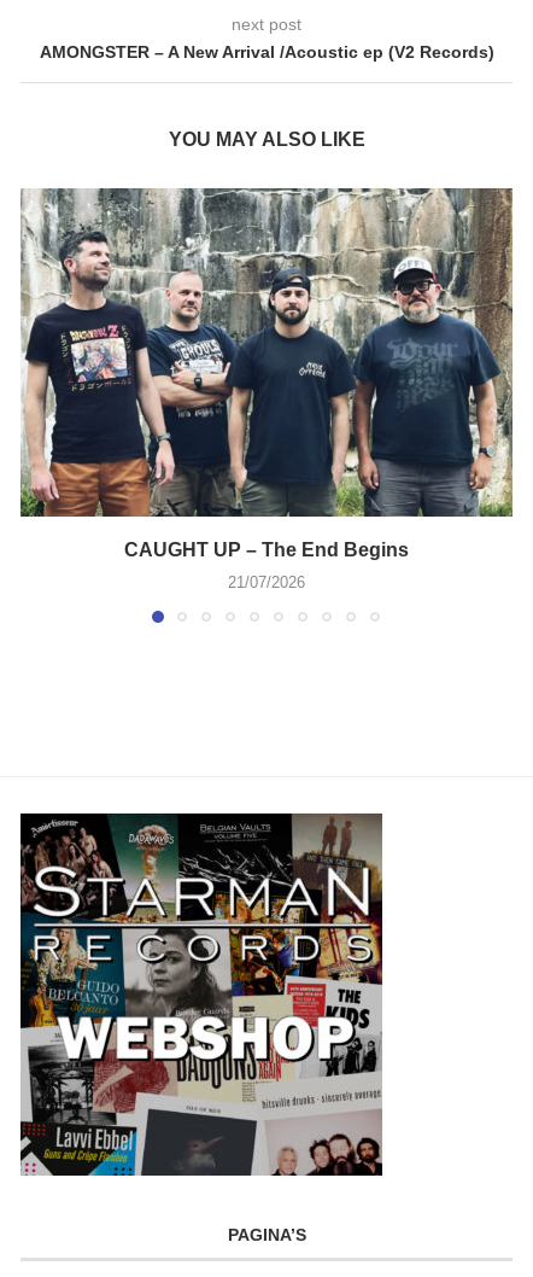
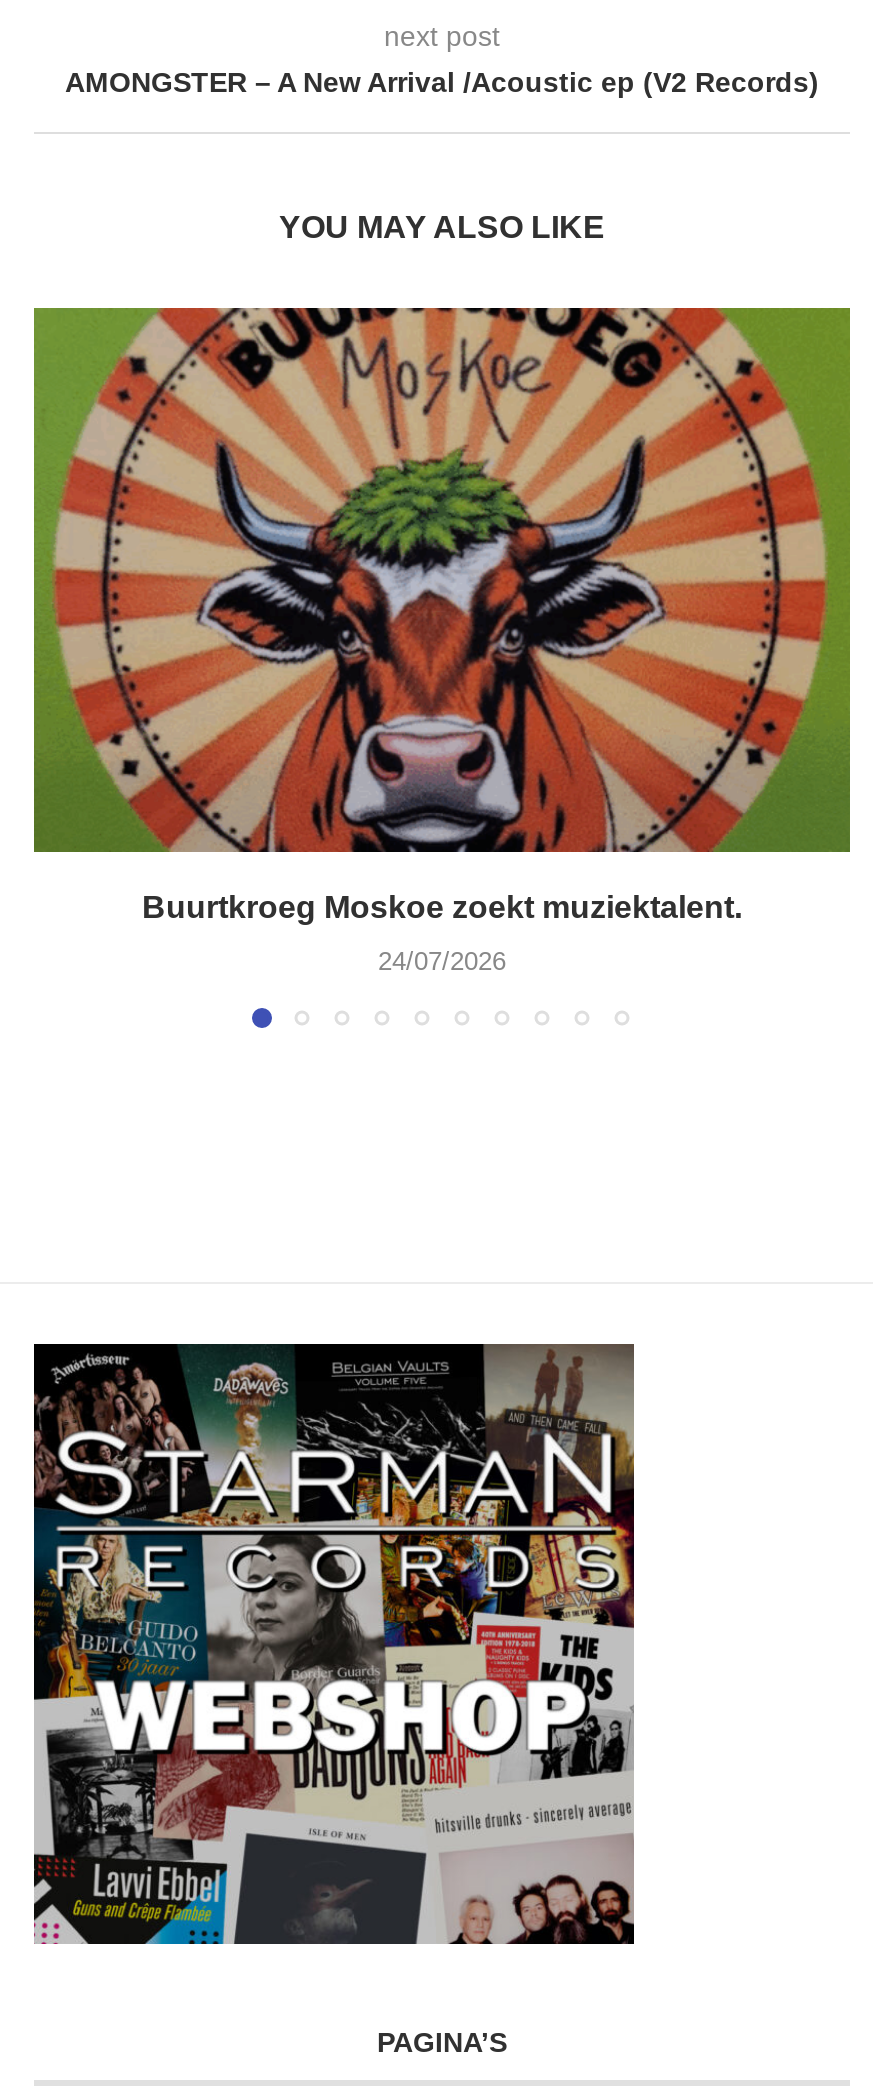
- [image]
- CAUGHT UP – The End Begins
+ [image]
+ Buurtkroeg Moskoe zoekt muziektalent.

- 21/07/2026
+ 24/07/2026
